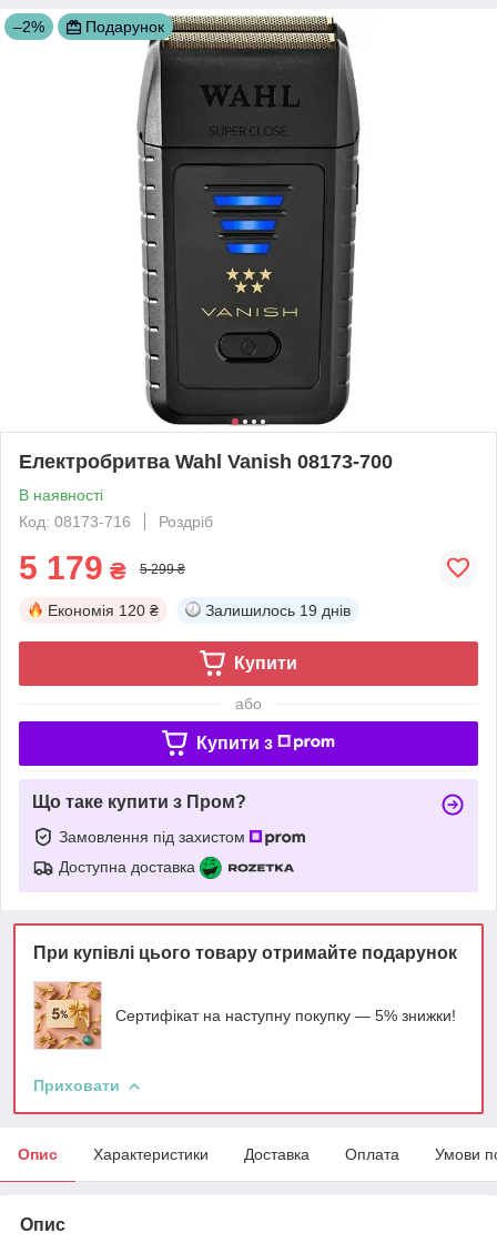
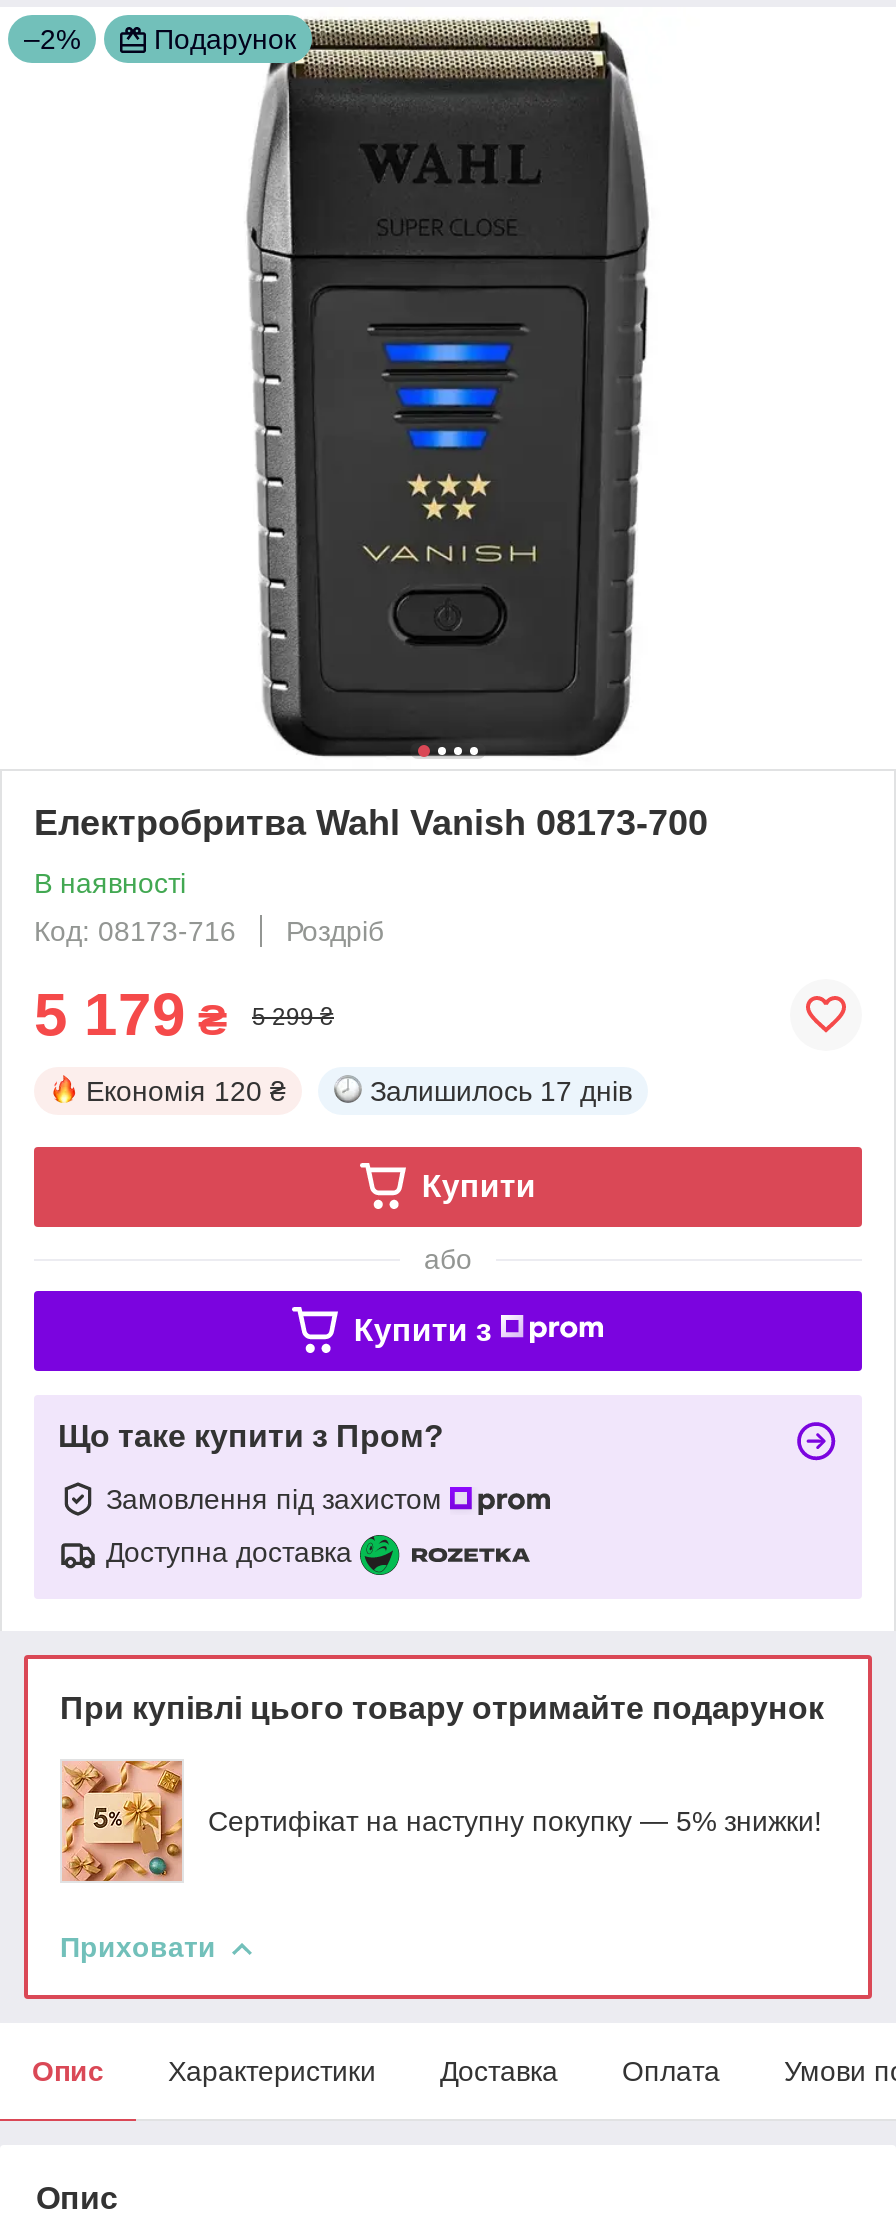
- Залишилось 19 днів
+ Залишилось 17 днів
